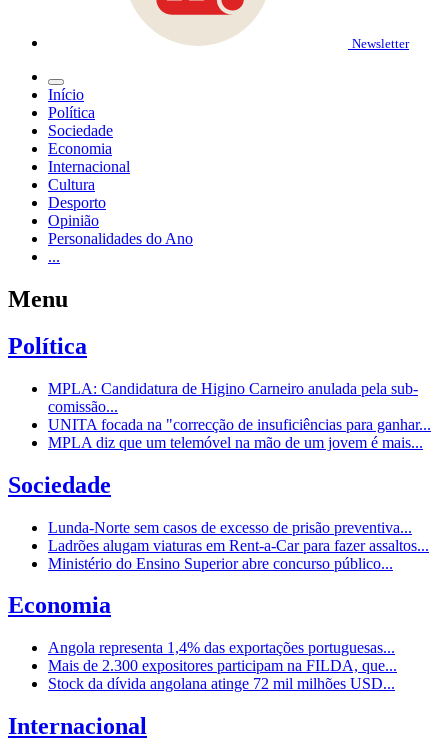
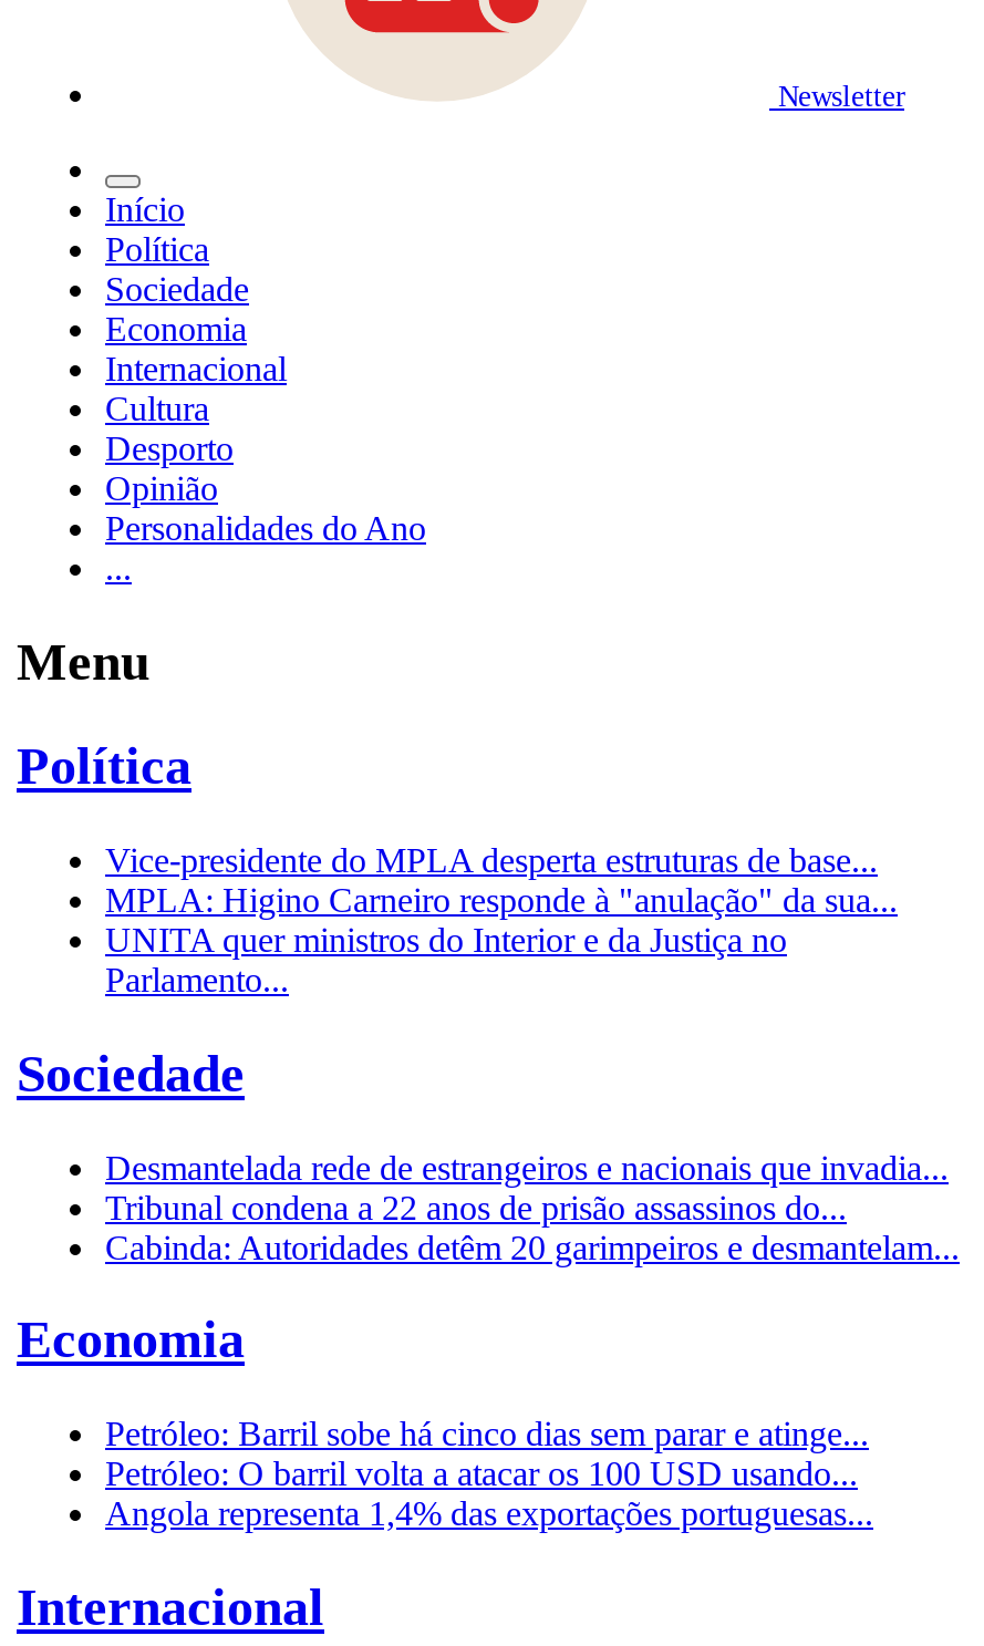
- MPLA: Candidatura de Higino Carneiro anulada pela sub-
- comissão...
- UNITA focada na "correcção de insuficiências para ganhar...
- MPLA diz que um telemóvel na mão de um jovem é mais...
+ Vice-presidente do MPLA desperta estruturas de base...
+ MPLA: Higino Carneiro responde à "anulação" da sua...
+ UNITA quer ministros do Interior e da Justiça no
+ Parlamento...

- Lunda-Norte sem casos de excesso de prisão preventiva...
- Ladrões alugam viaturas em Rent-a-Car para fazer assaltos...
- Ministério do Ensino Superior abre concurso público...
+ Desmantelada rede de estrangeiros e nacionais que invadia...
+ Tribunal condena a 22 anos de prisão assassinos do...
+ Cabinda: Autoridades detêm 20 garimpeiros e desmantelam...

+ Petróleo: Barril sobe há cinco dias sem parar e atinge...
+ Petróleo: O barril volta a atacar os 100 USD usando...

moved down: Angola representa 1,4% das exportações portuguesas...

- Mais de 2.300 expositores participam na FILDA, que...
- Stock da dívida angolana atinge 72 mil milhões USD...
